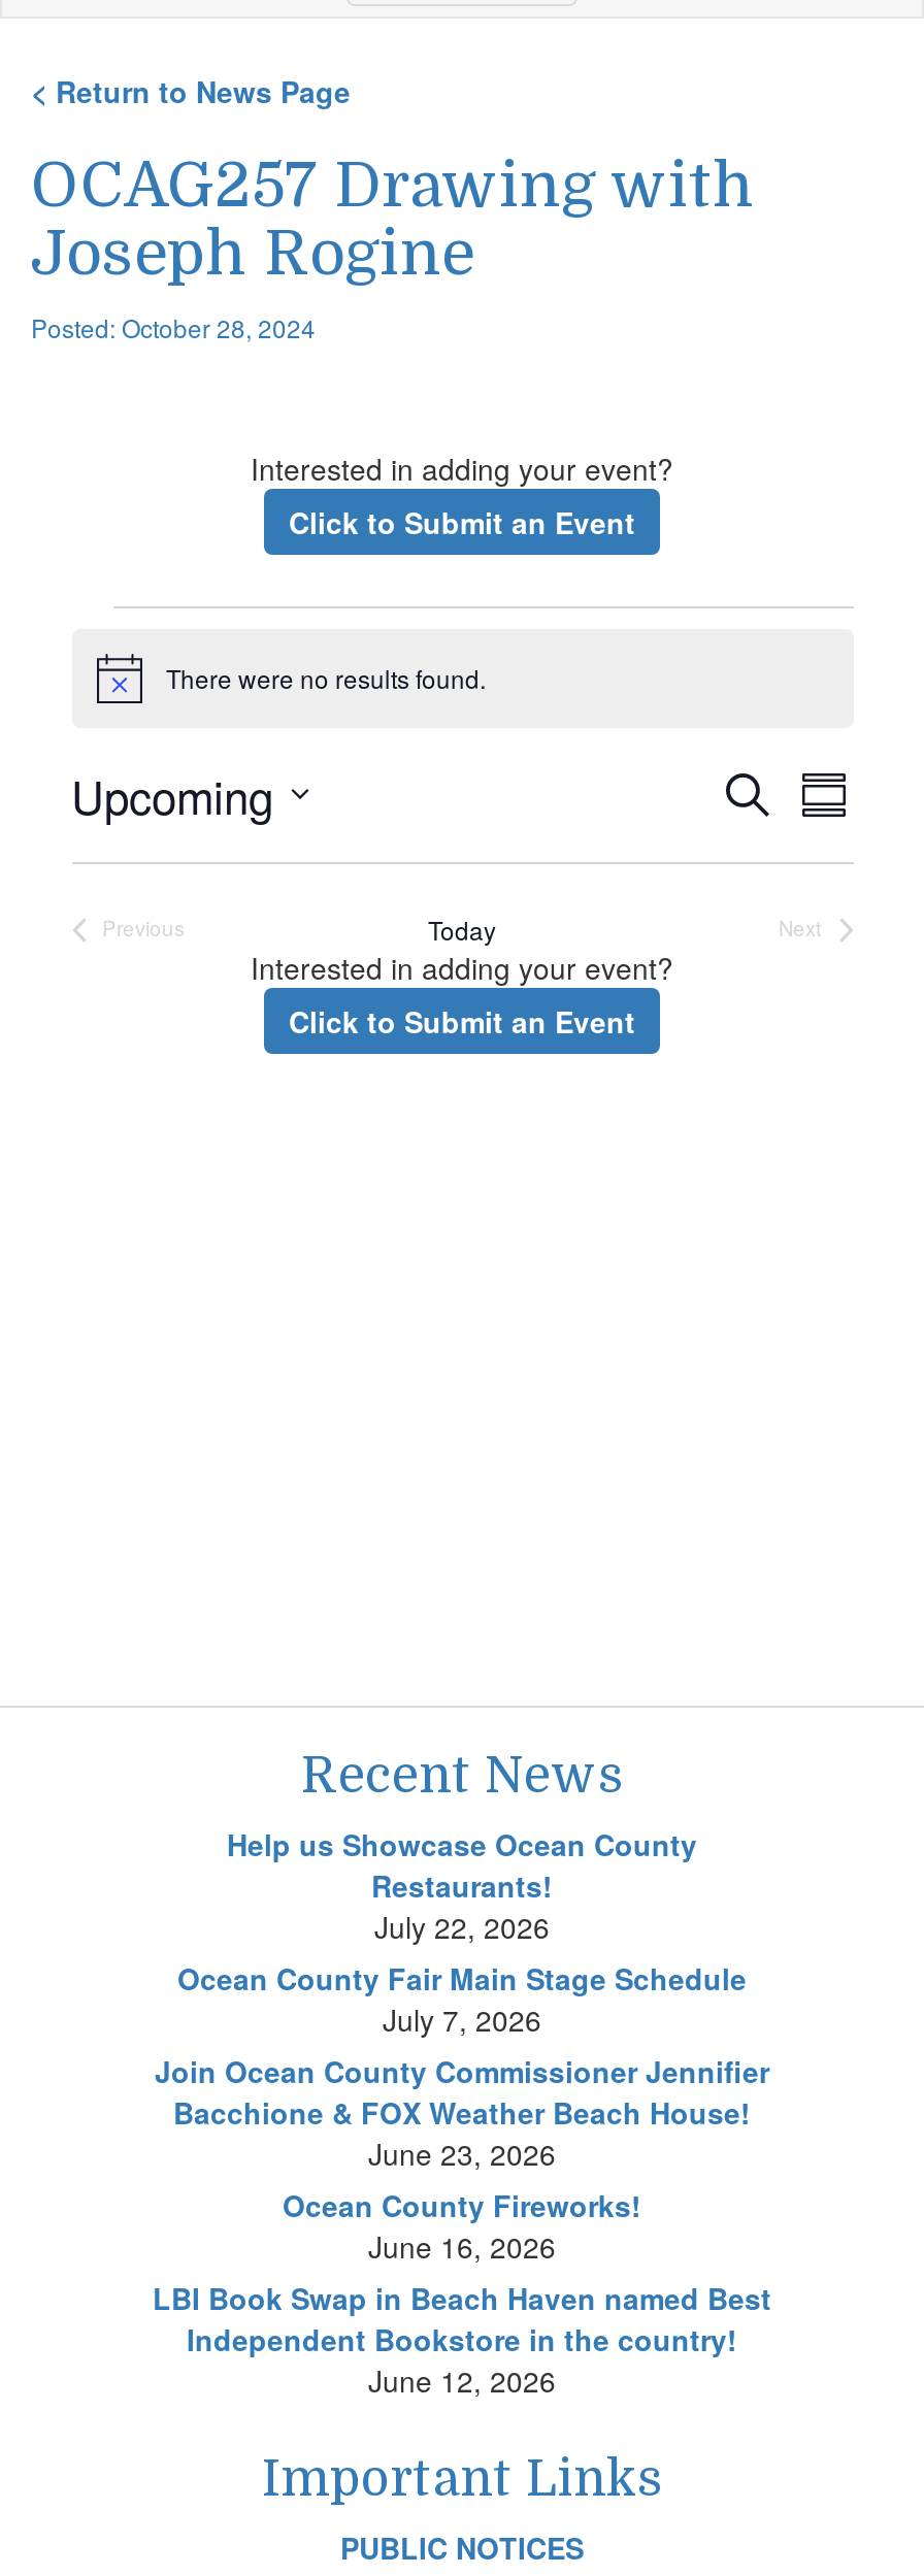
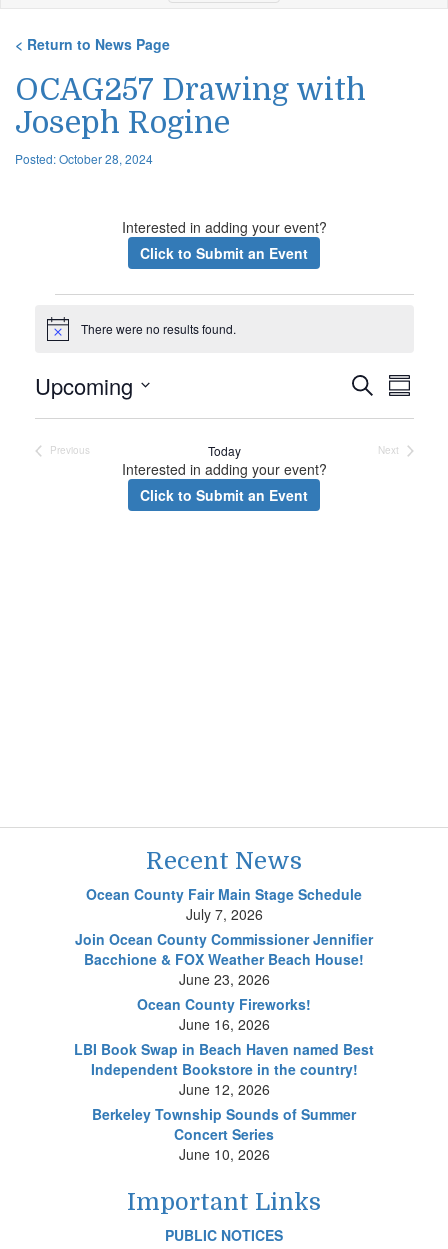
- Help us Showcase Ocean County
- Restaurants!
- July 22, 2026

moved up: Ocean County Fair Main Stage Schedule | July 7, 2026 | Join Ocean County Commissioner Jennifier | ... | Independent Bookstore in the country! | June 12, 2026

+ Berkeley Township Sounds of Summer
+ Concert Series
+ June 10, 2026
